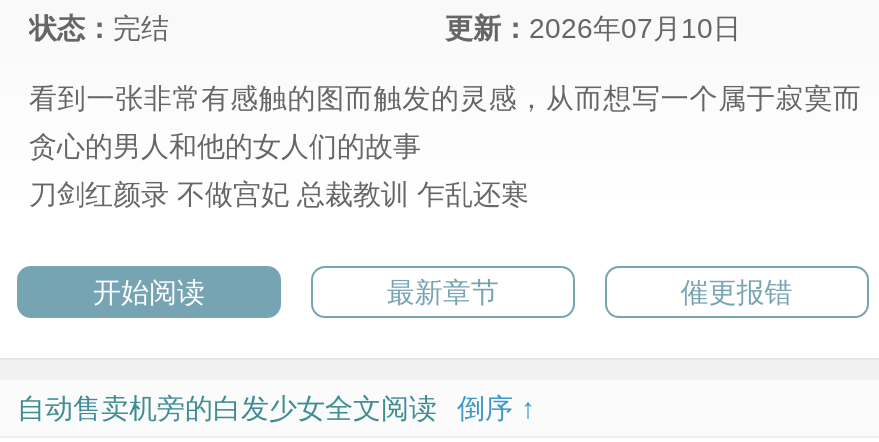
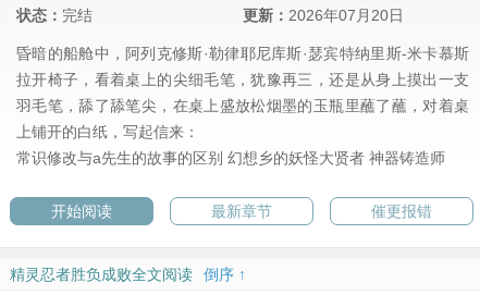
- 更新：2026年07月10日
- 看到一张非常有感触的图而触发的灵感，从而想写一个属于寂寞而
- 贪心的男人和他的女人们的故事
- 刀剑红颜录 不做宫妃 总裁教训 乍乱还寒
+ 更新：2026年07月20日
+ 昏暗的船舱中，阿列克修斯·勒律耶尼库斯·瑟宾特纳里斯-米卡慕斯
+ 拉开椅子，看着桌上的尖细毛笔，犹豫再三，还是从身上摸出一支
+ 羽毛笔，舔了舔笔尖，在桌上盛放松烟墨的玉瓶里蘸了蘸，对着桌
+ 上铺开的白纸，写起信来：
+ 常识修改与a先生的故事的区别 幻想乡的妖怪大贤者 神器铸造师

- 自动售卖机旁的白发少女全文阅读
+ 精灵忍者胜负成败全文阅读
